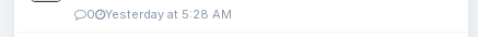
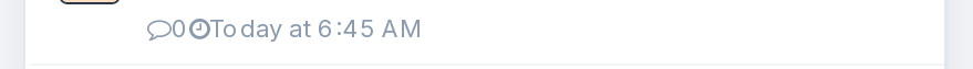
- Yesterday at 5:28 AM
+ Today at 6:45 AM
